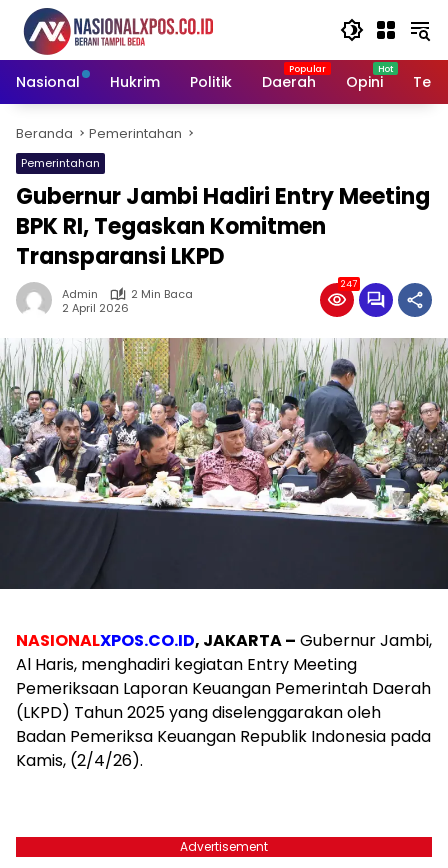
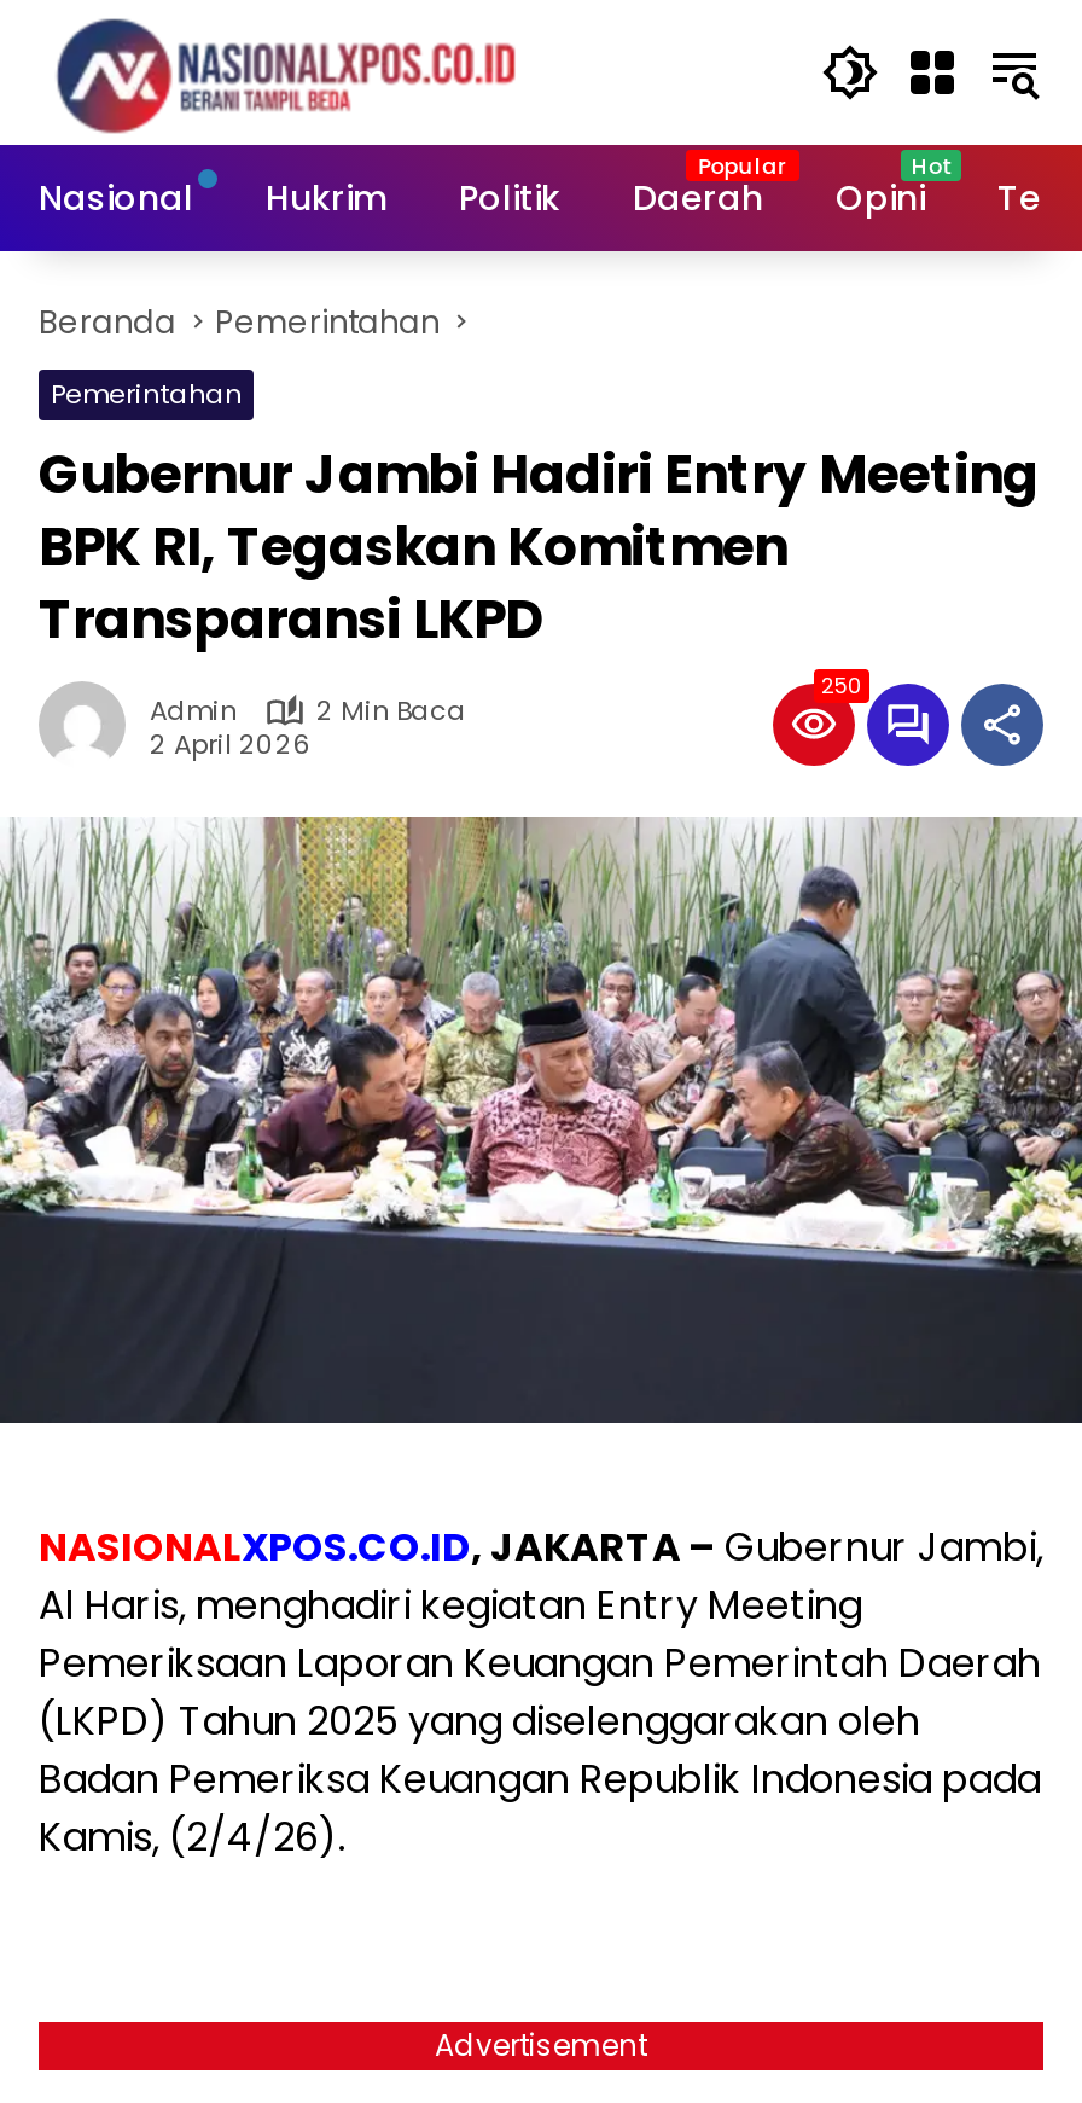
- 247
+ 250
